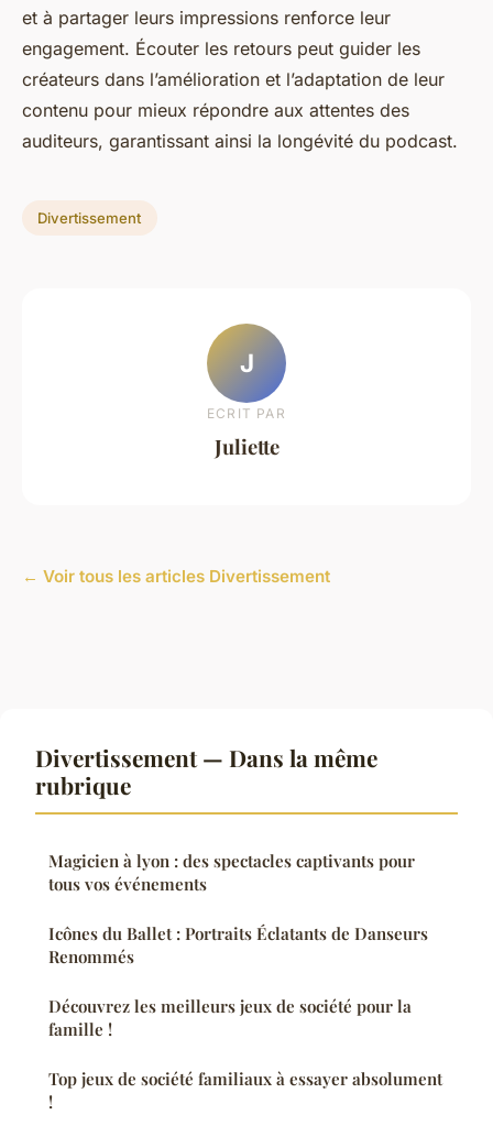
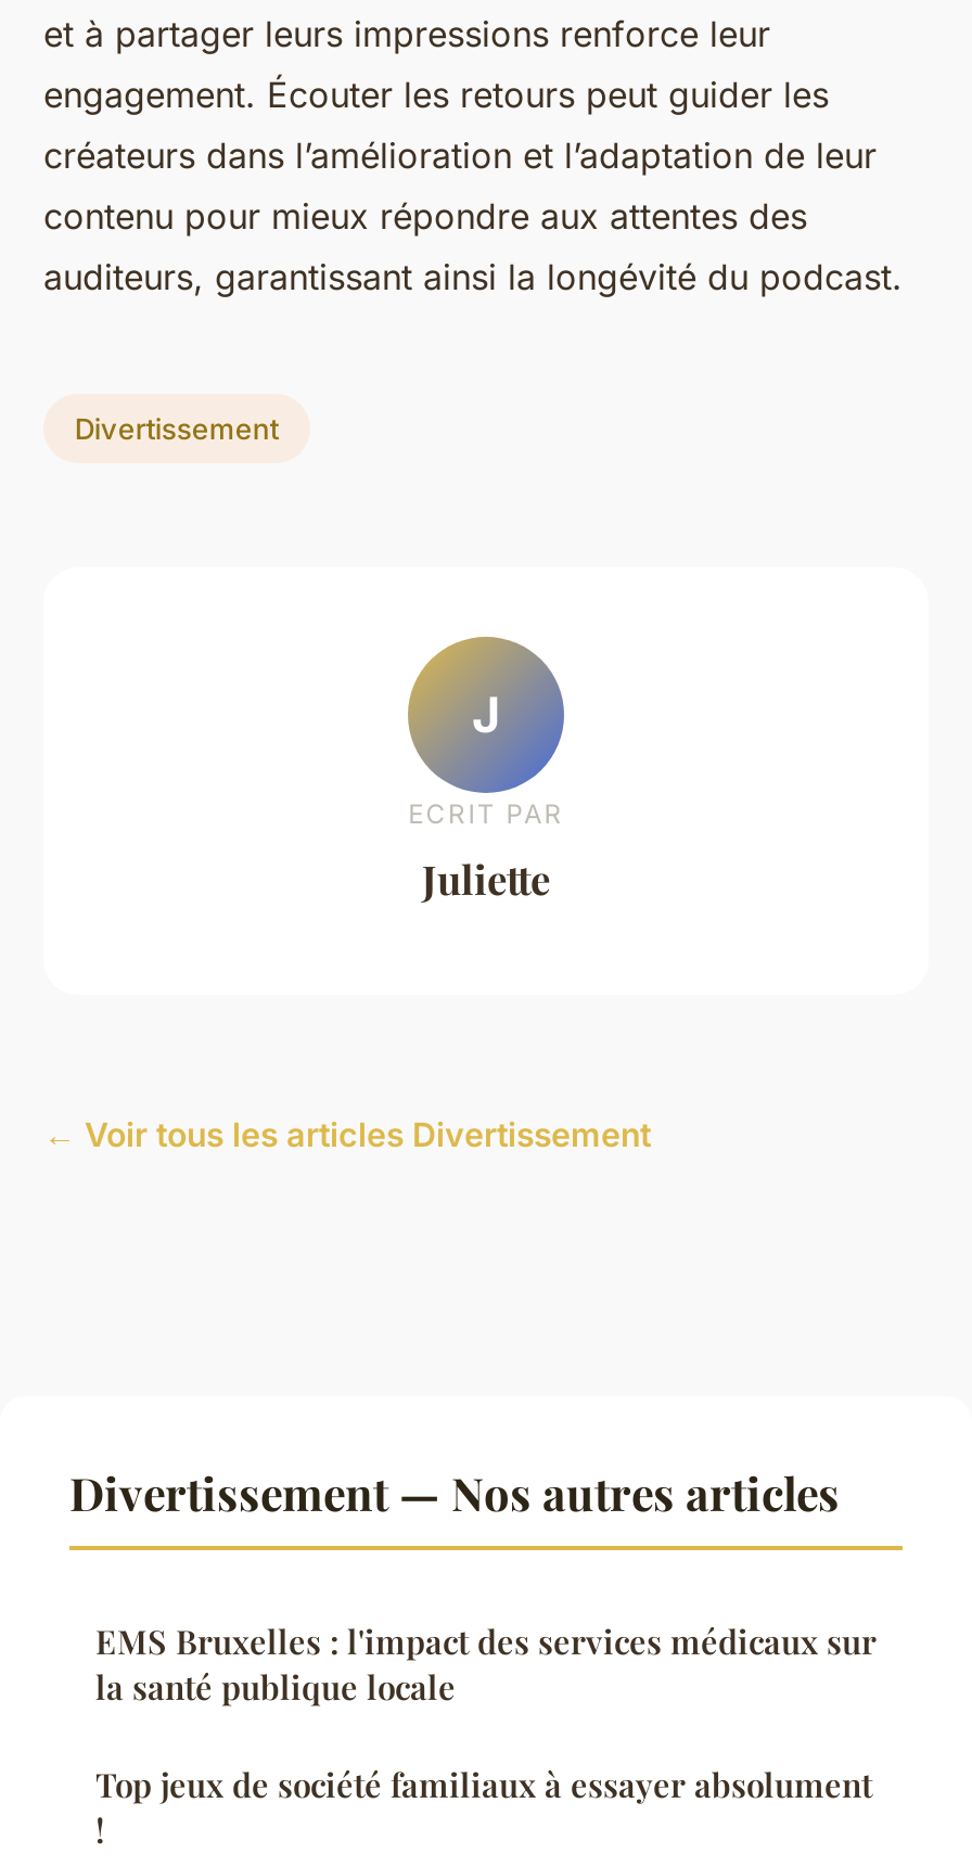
- Divertissement — Dans la même
- rubrique
- Magicien à lyon : des spectacles captivants pour
- tous vos événements
- Icônes du Ballet : Portraits Éclatants de Danseurs
- Renommés
- Découvrez les meilleurs jeux de société pour la
- famille !
+ Divertissement — Nos autres articles
+ EMS Bruxelles : l'impact des services médicaux sur
+ la santé publique locale
